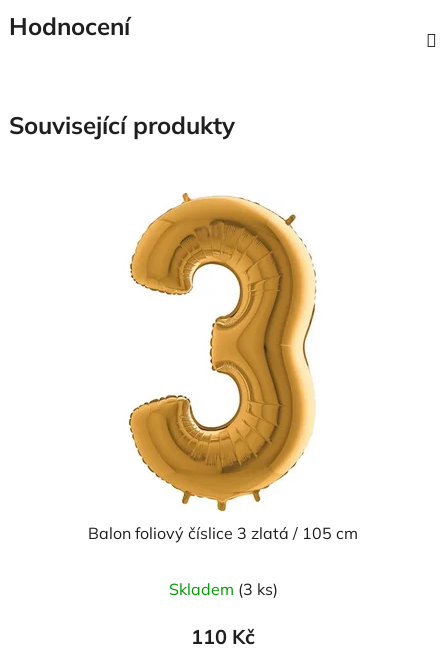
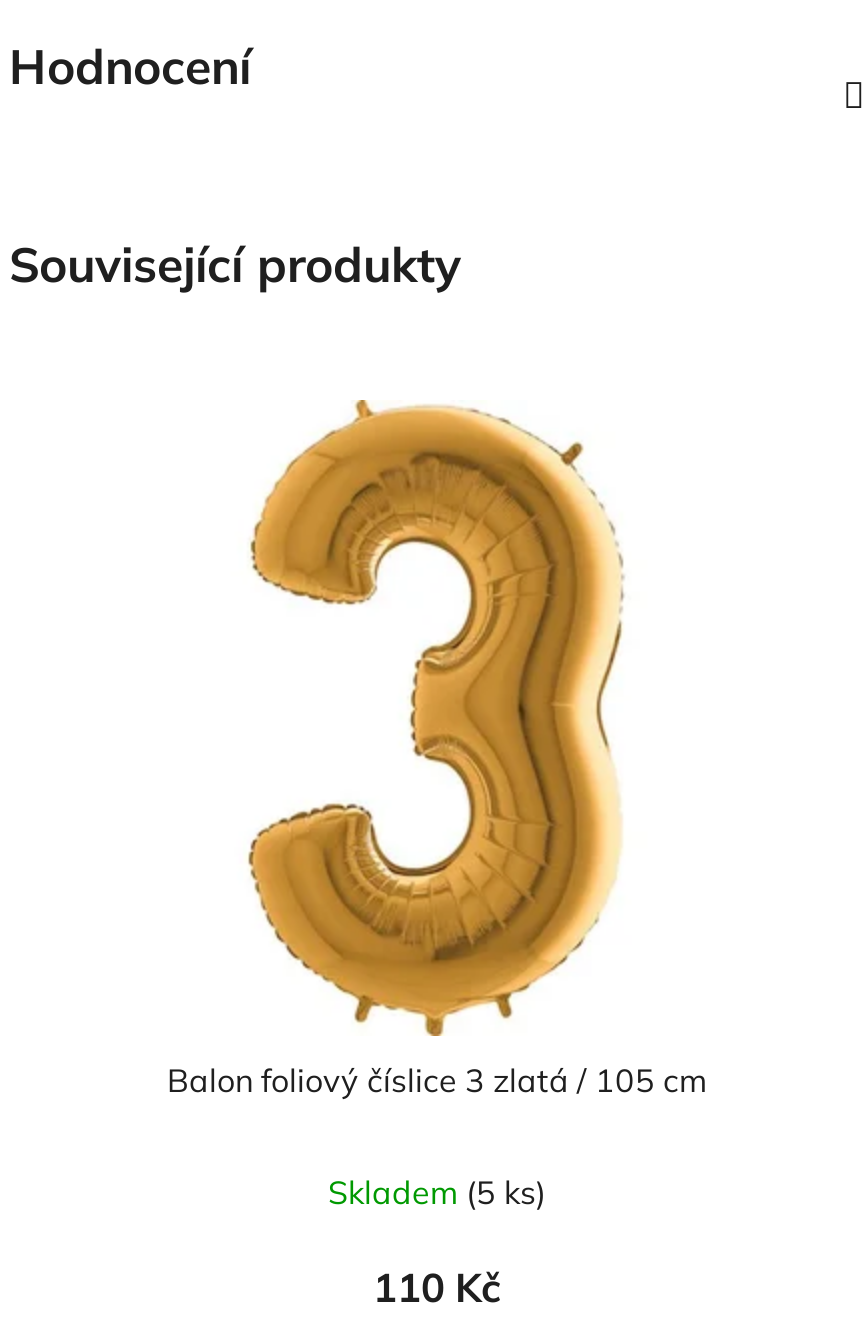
- Skladem (3 ks)
+ Skladem (5 ks)
